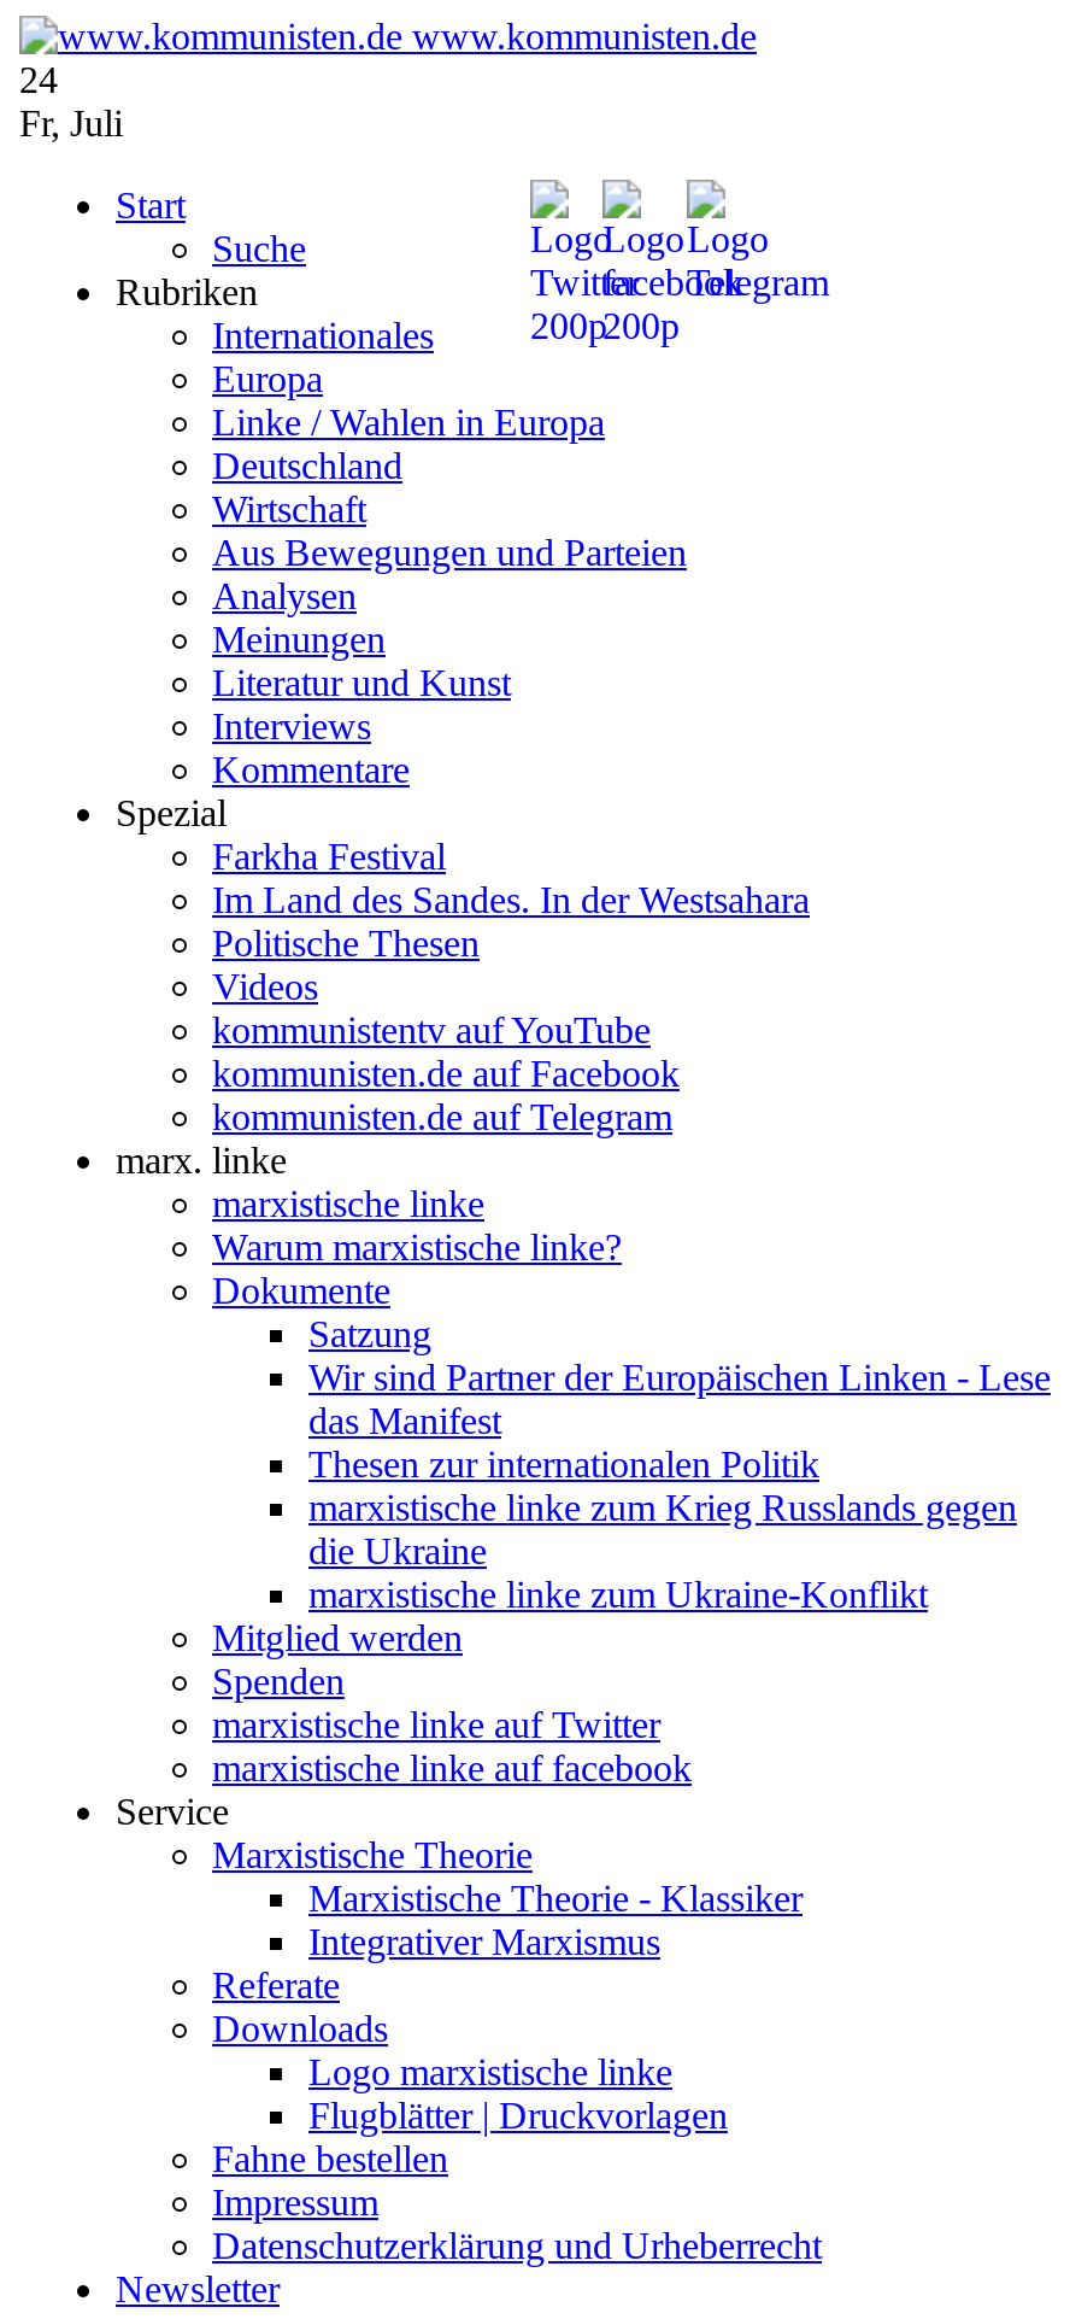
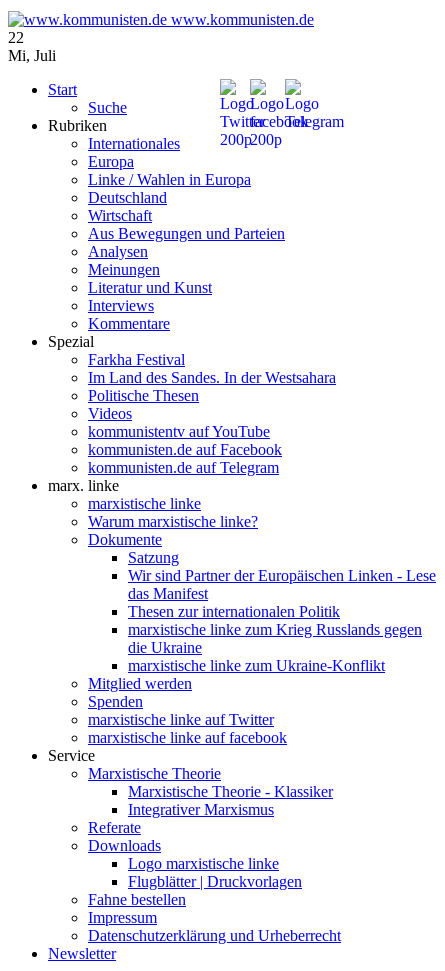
- 24
+ 22

- Fr, Juli
+ Mi, Juli
